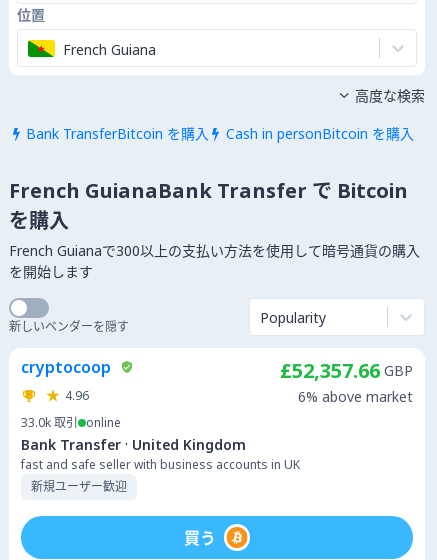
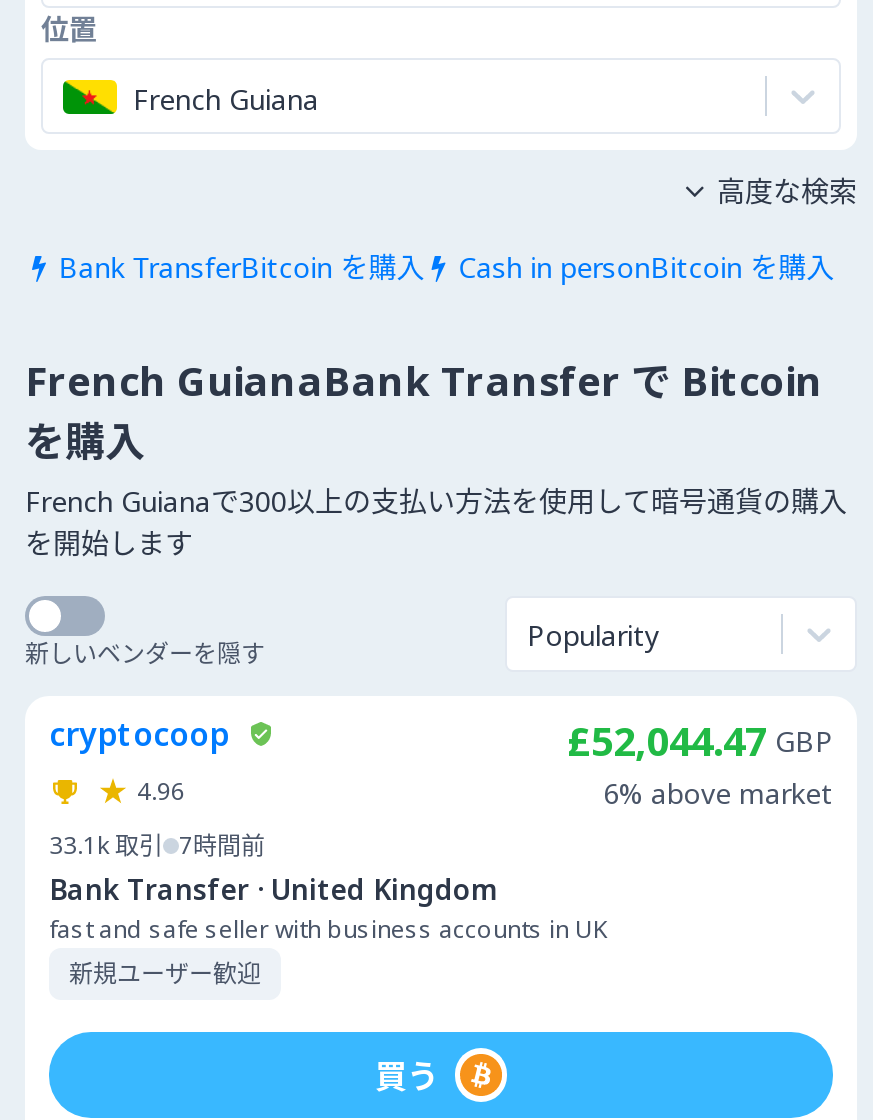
- £52,357.66 GBP
+ £52,044.47 GBP

- 33.0k 取引 online
+ 33.1k 取引 7時間前
